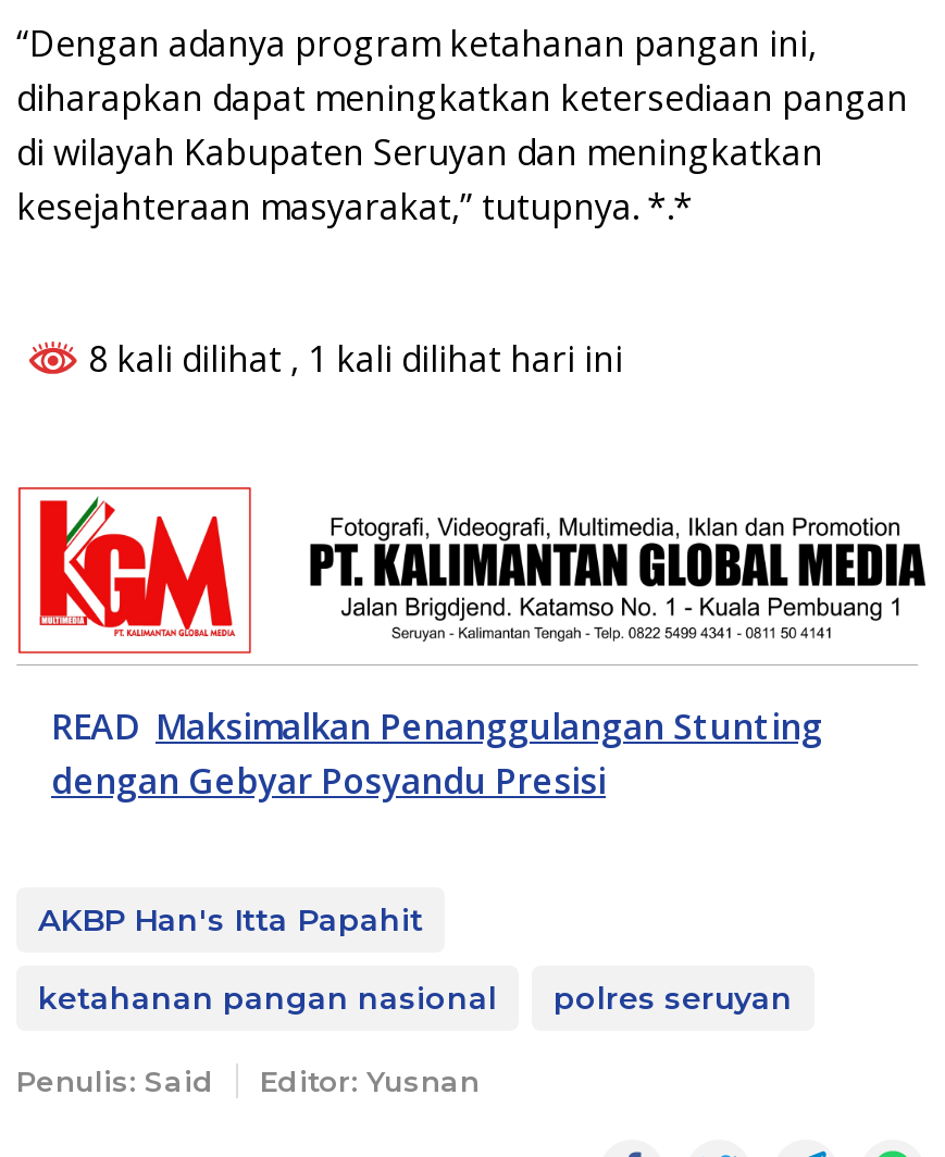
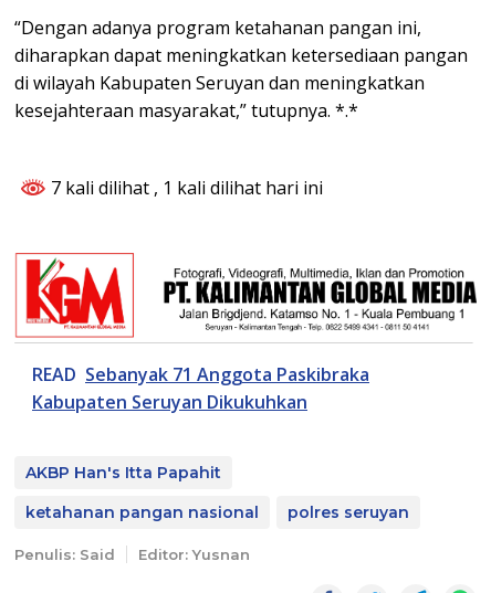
- 8 kali dilihat, 1 kali dilihat hari ini
+ 7 kali dilihat, 1 kali dilihat hari ini

- READ Maksimalkan Penanggulangan Stunting
- dengan Gebyar Posyandu Presisi
+ READ Sebanyak 71 Anggota Paskibraka
+ Kabupaten Seruyan Dikukuhkan
